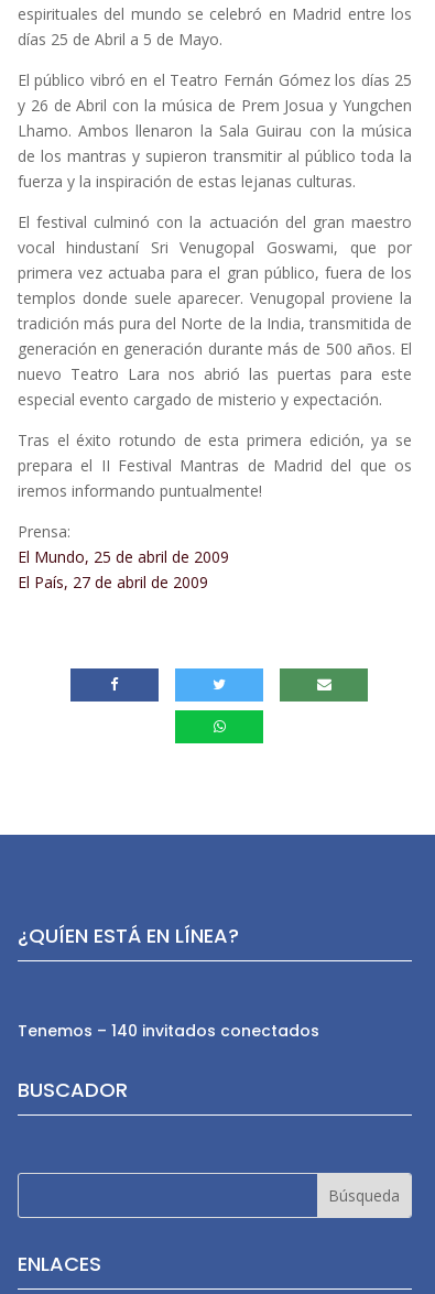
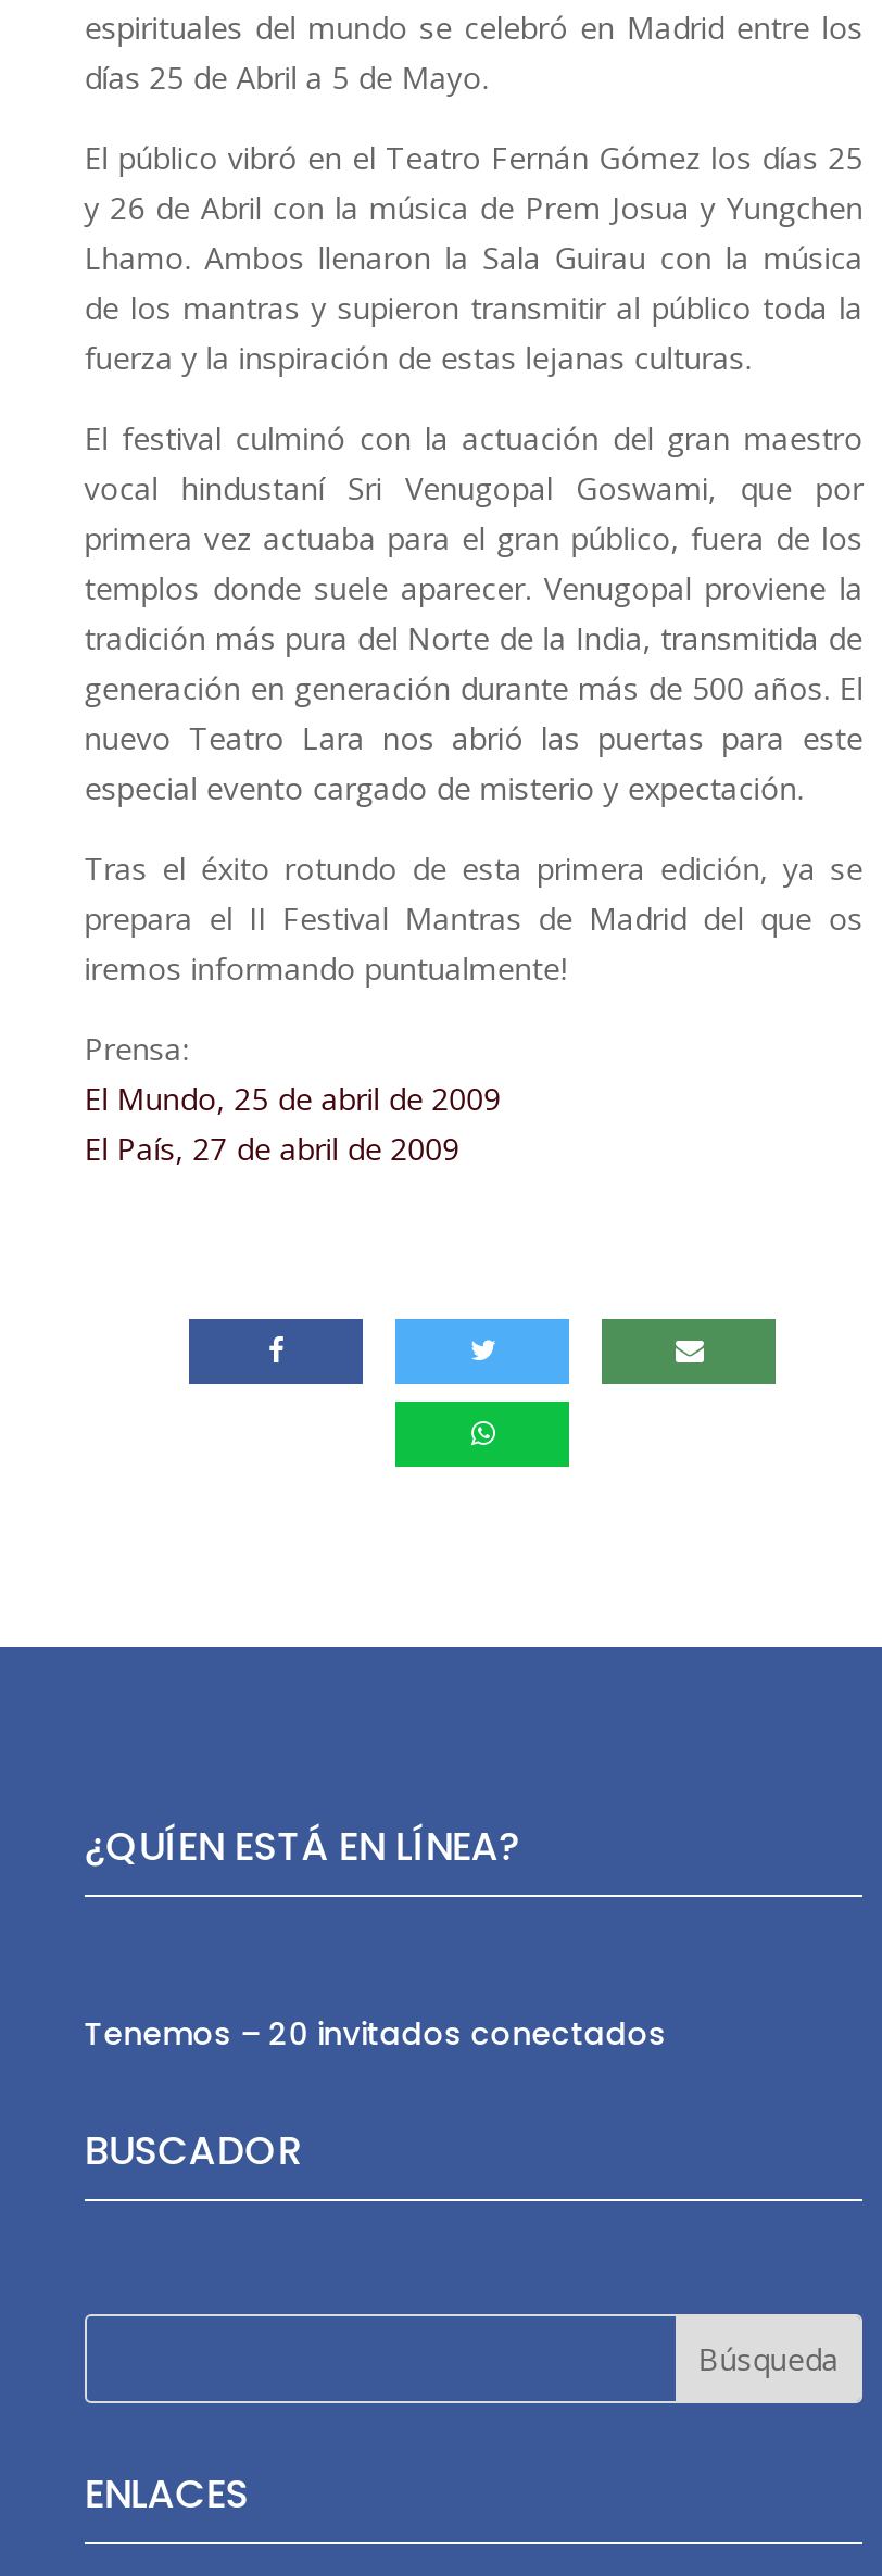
- Tenemos – 140 invitados conectados
+ Tenemos – 20 invitados conectados
